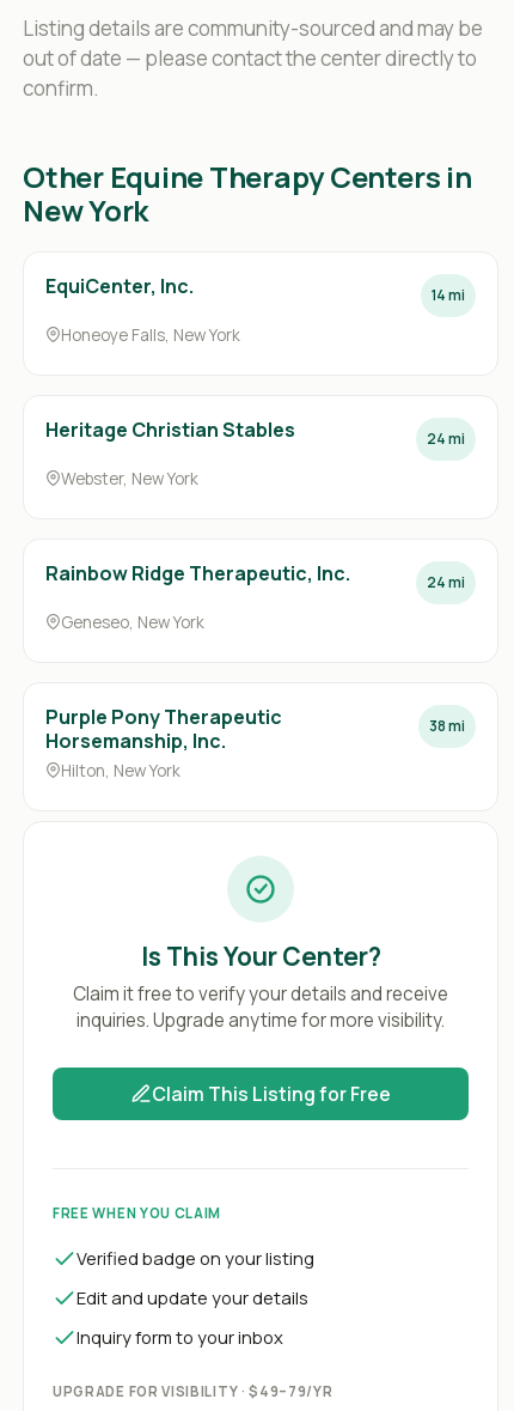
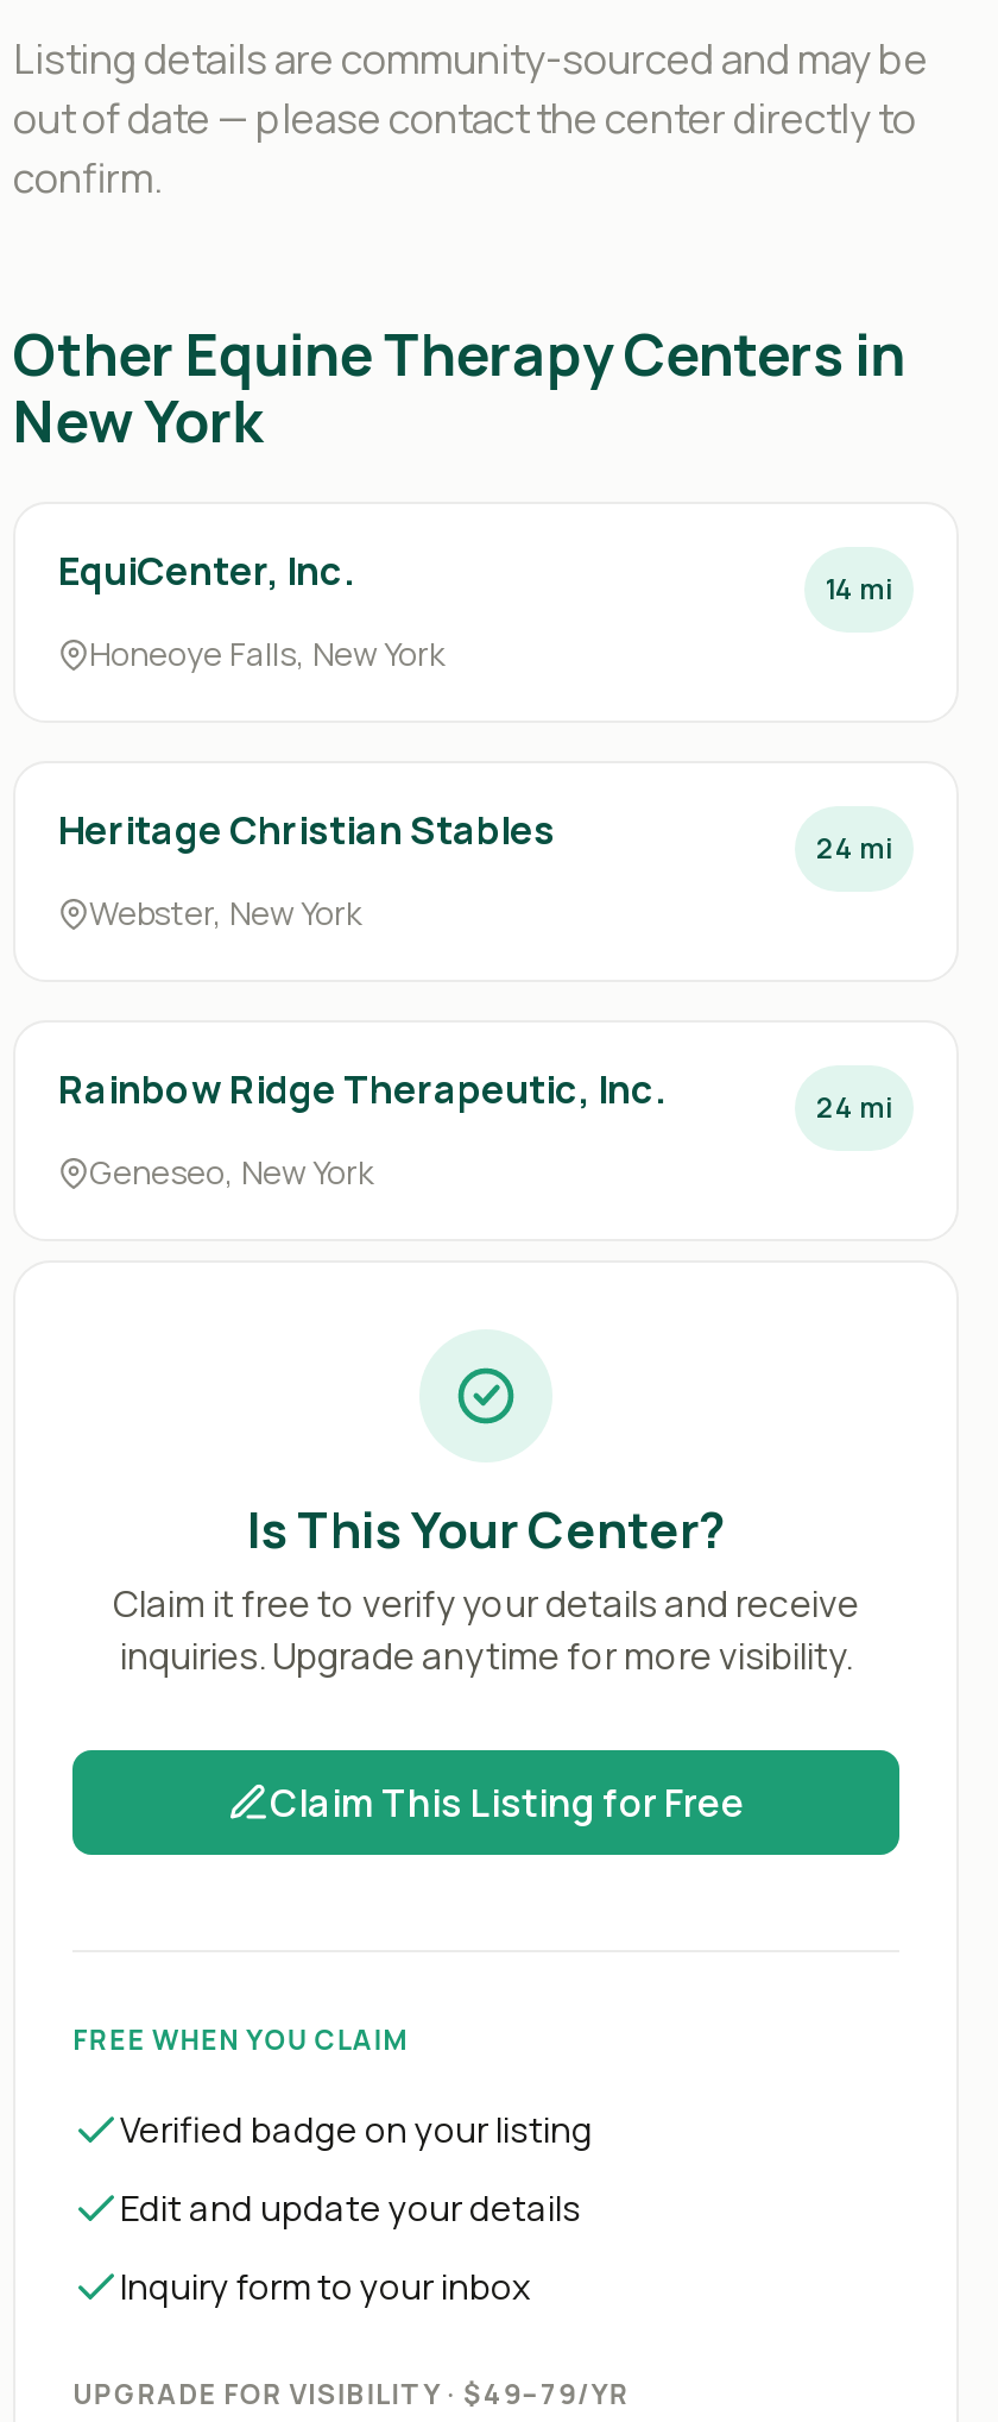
- Purple Pony Therapeutic
- Horsemanship, Inc.

- 38 mi
- Hilton, New York
